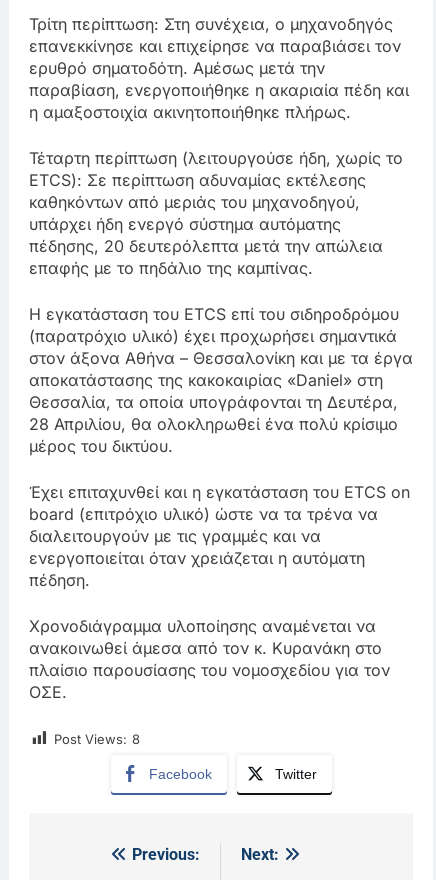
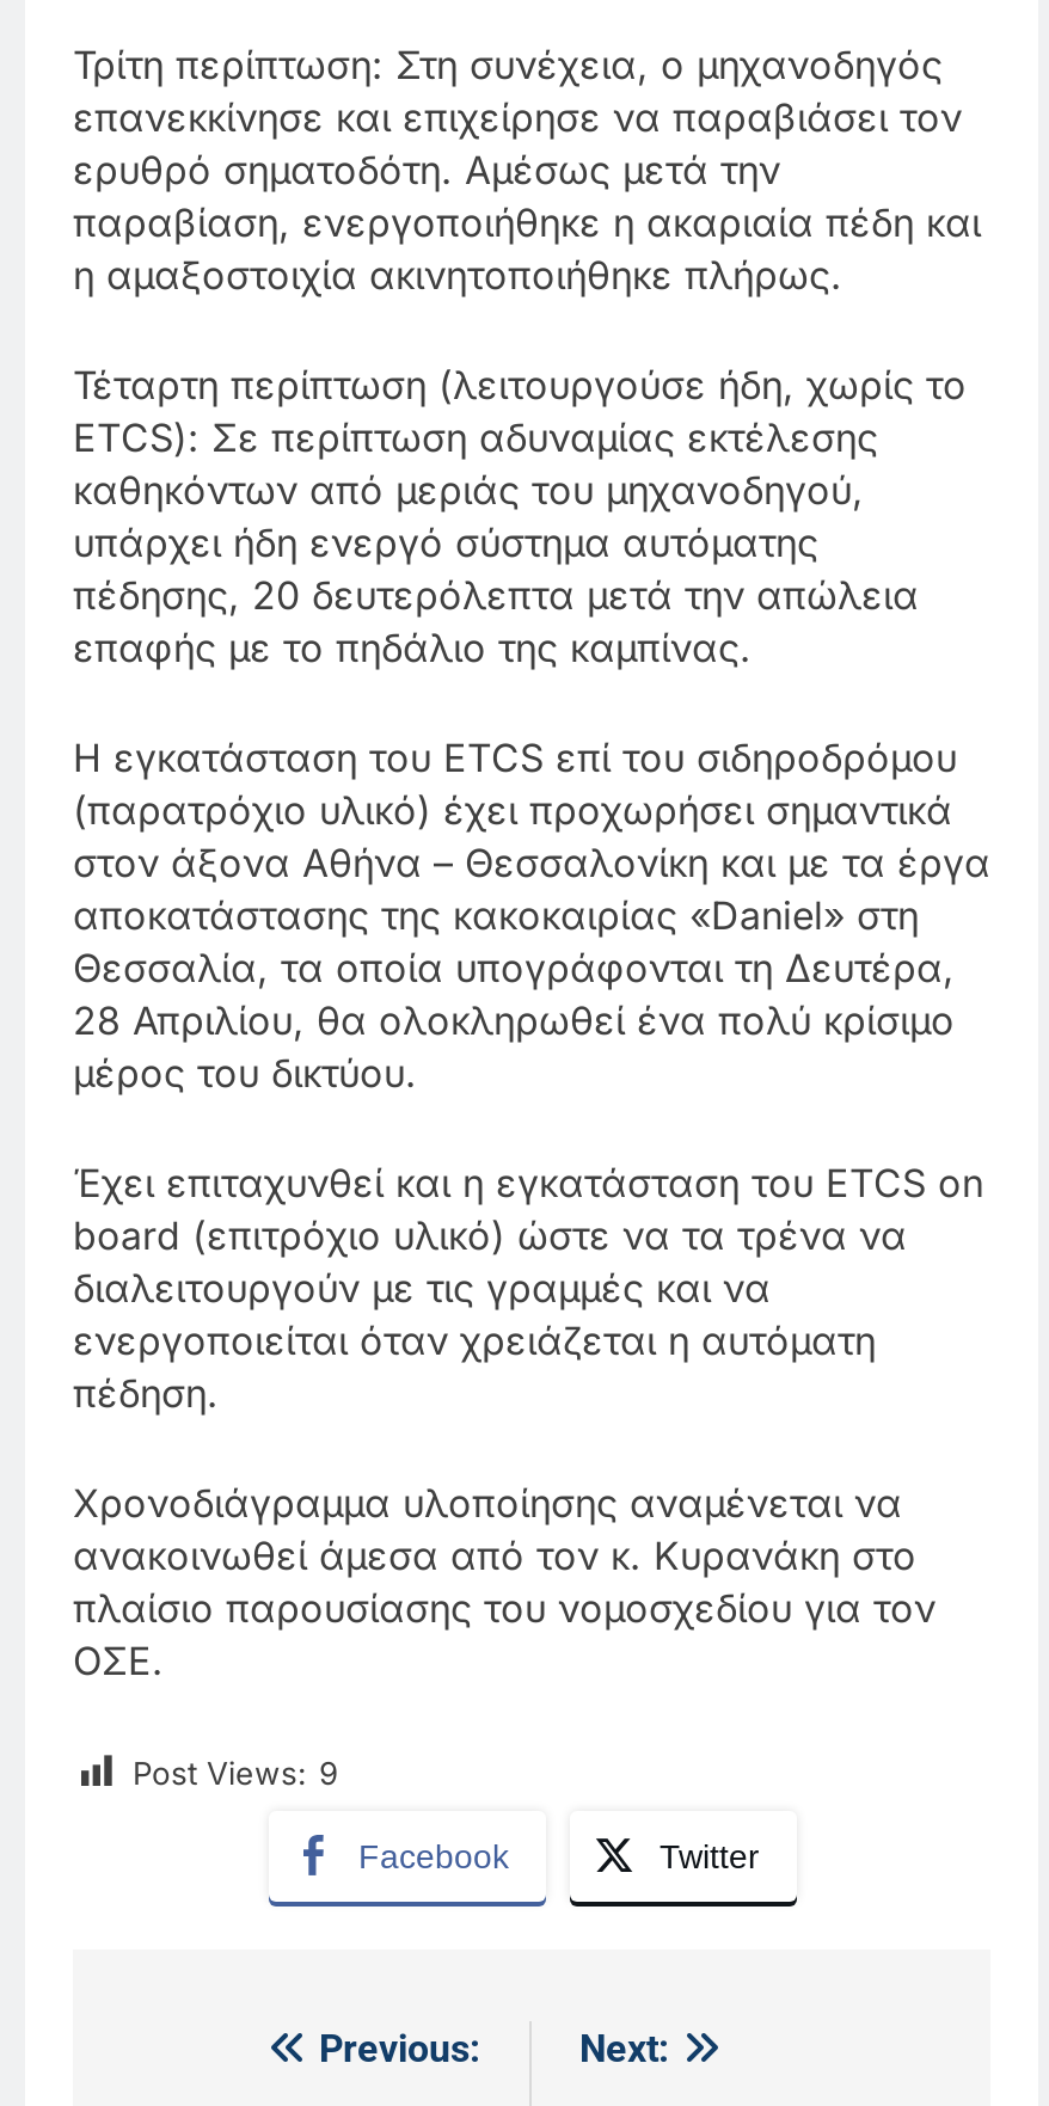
- Post Views: 8
+ Post Views: 9
